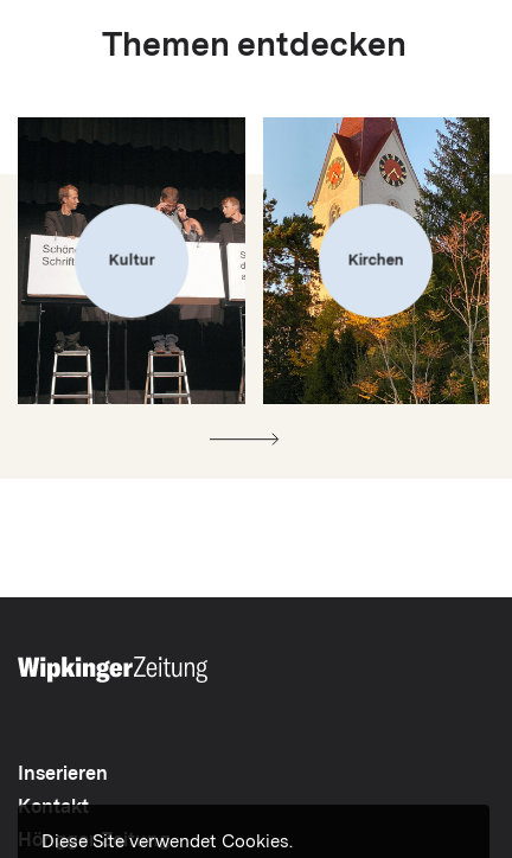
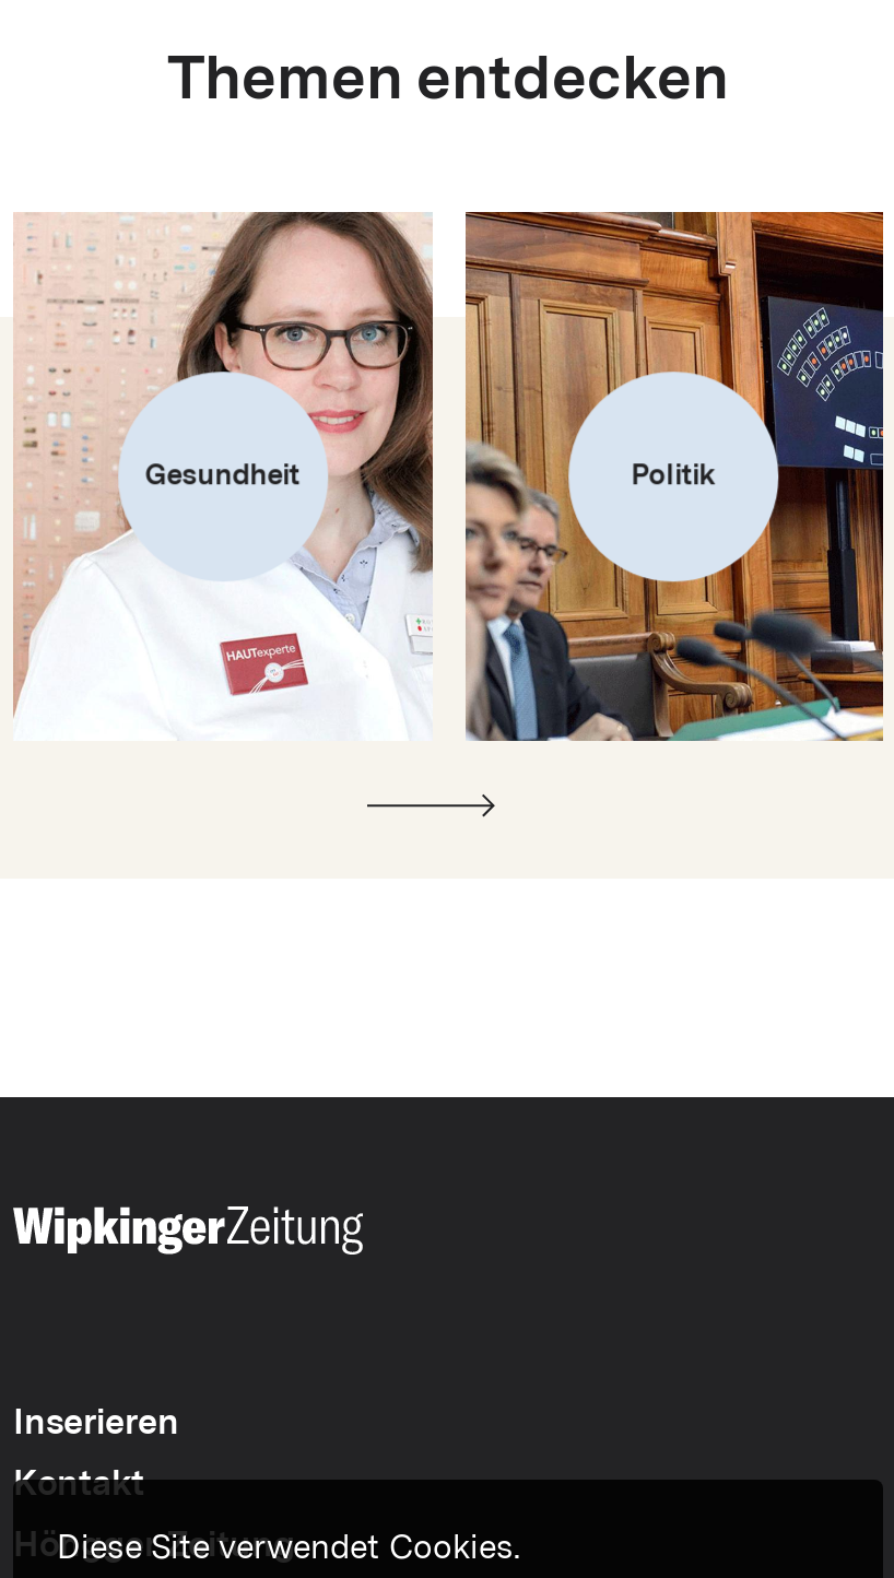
- [image]
- Kultur
- Kirchen
+ [image]
+ Gesundheit
+ Politik

- [image]
+ [image]
